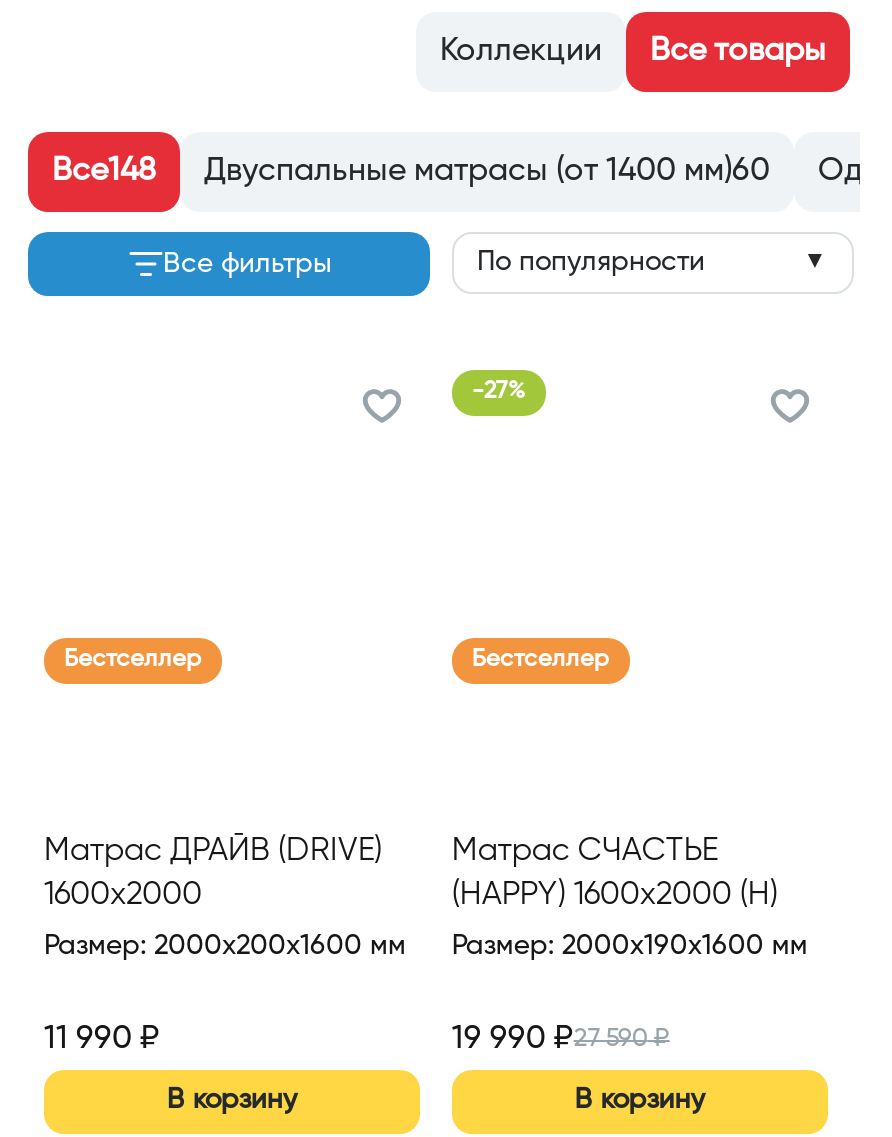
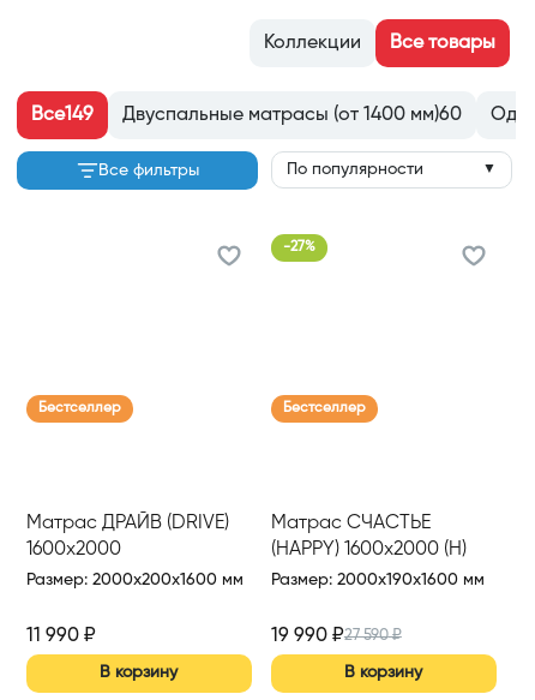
- Все148
+ Все149
